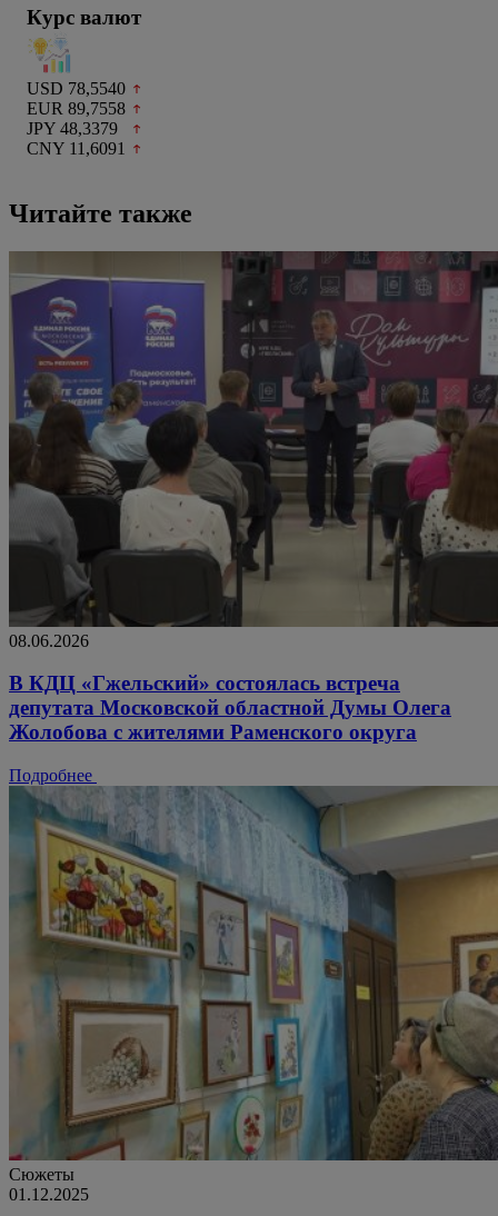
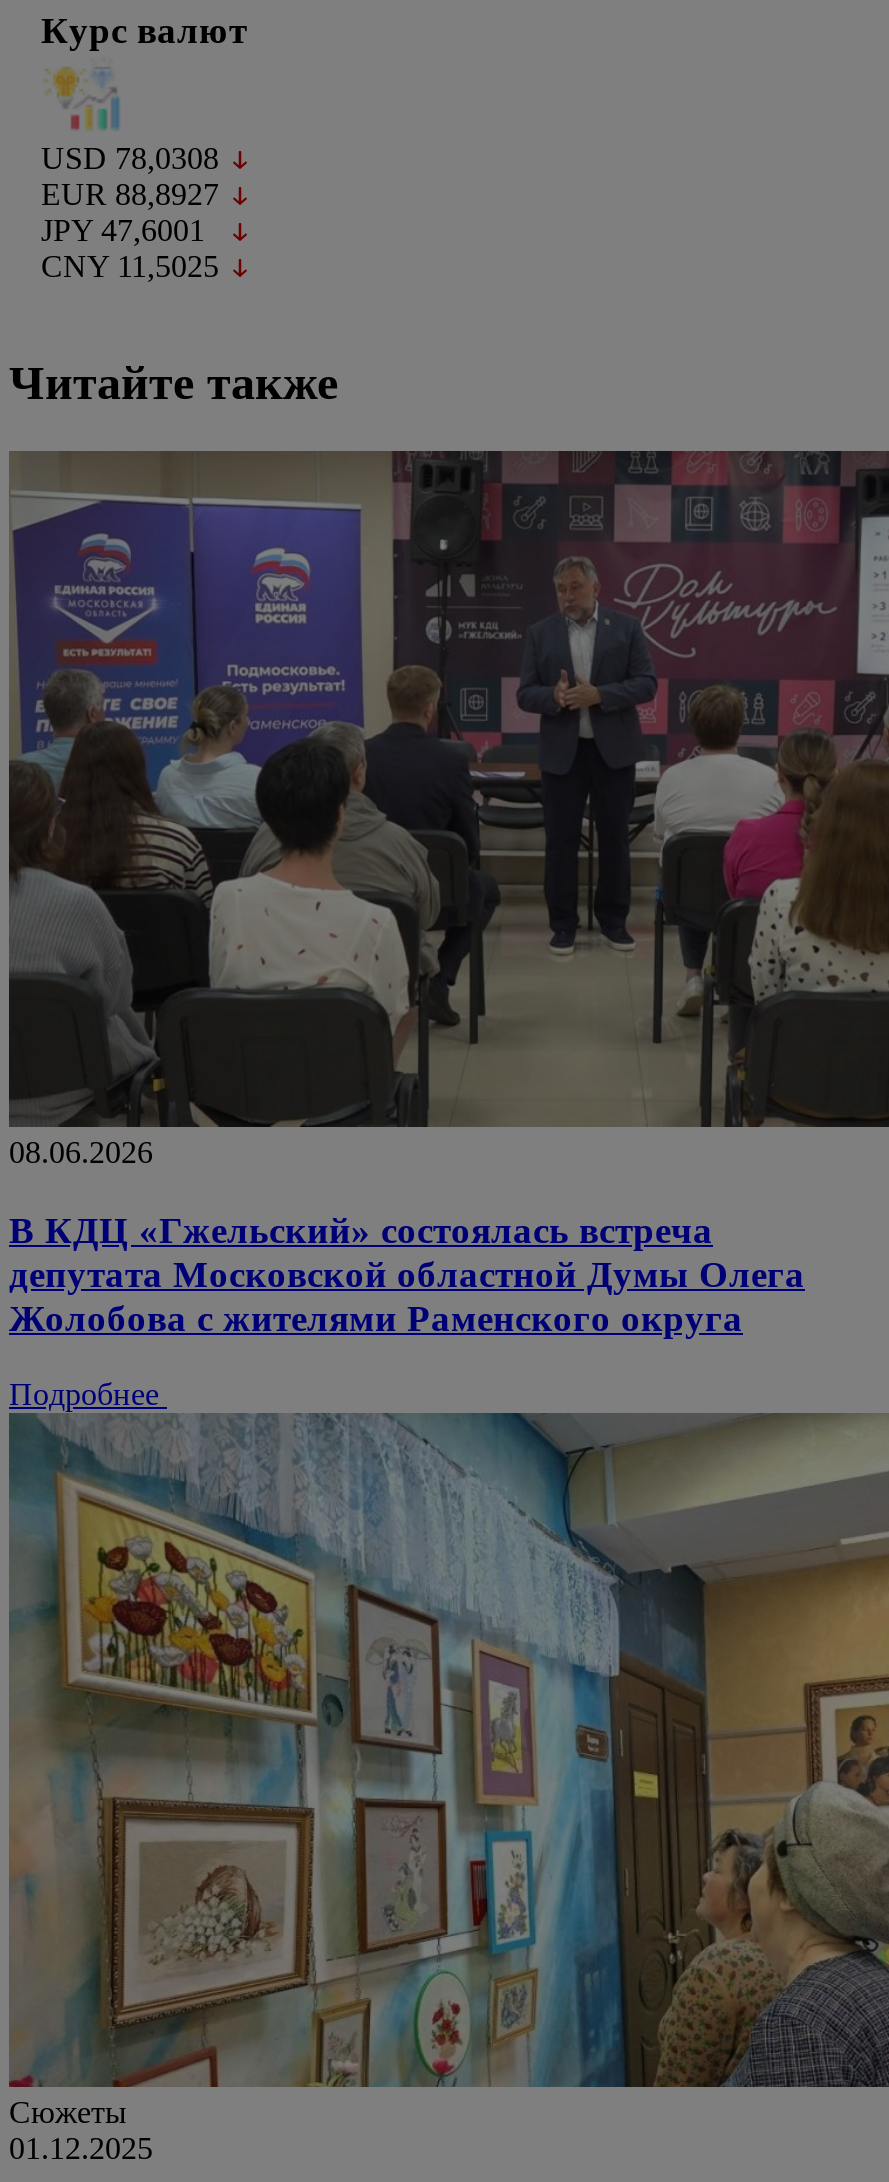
- USD 78,5540
+ USD 78,0308

- EUR 89,7558
+ EUR 88,8927

- JPY 48,3379
+ JPY 47,6001

- CNY 11,6091
+ CNY 11,5025
